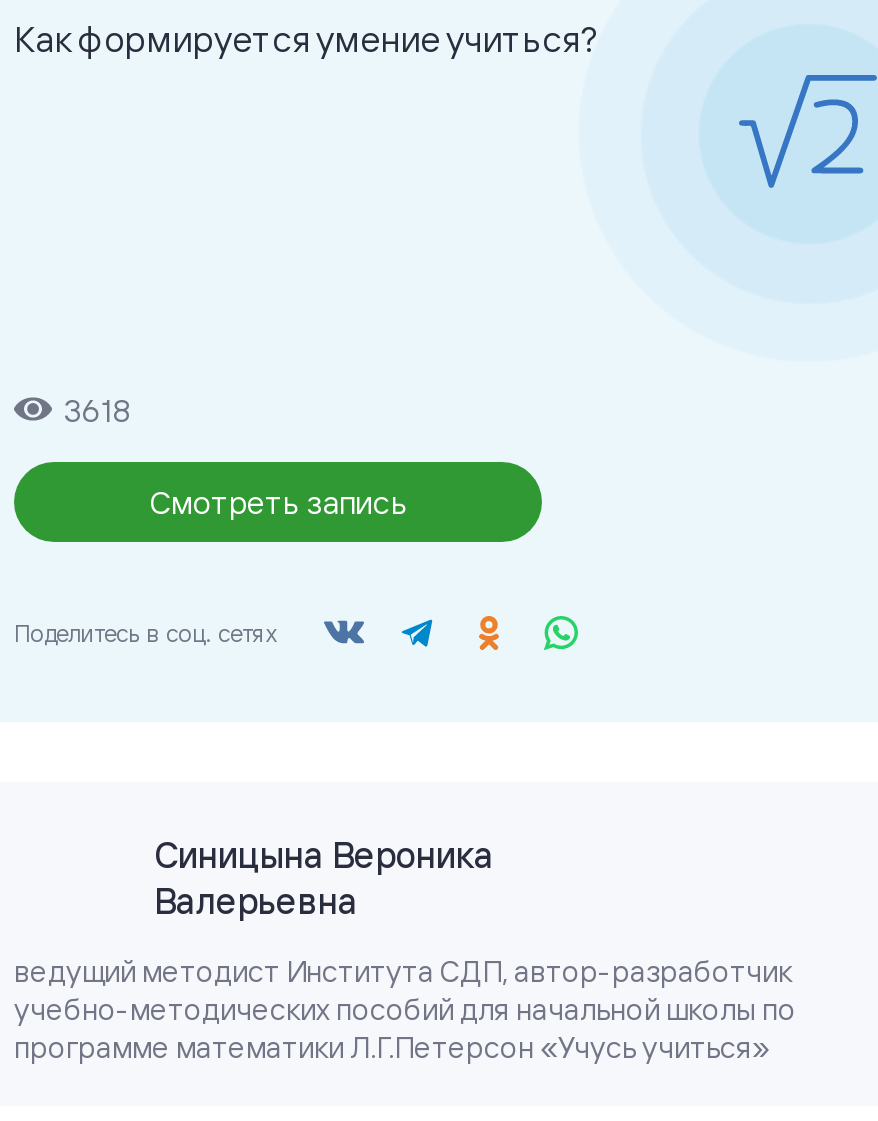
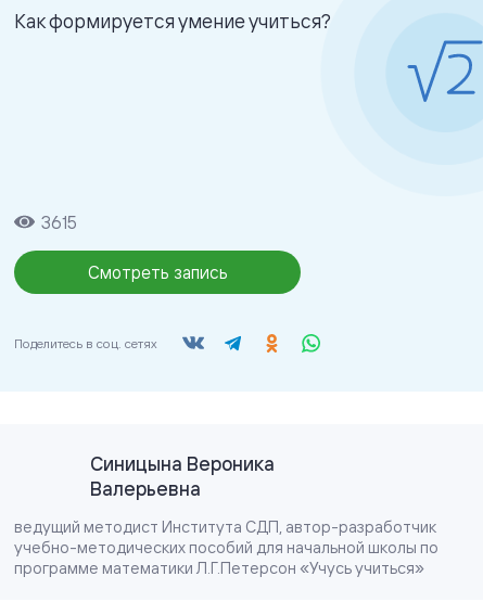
- 3618
+ 3615
